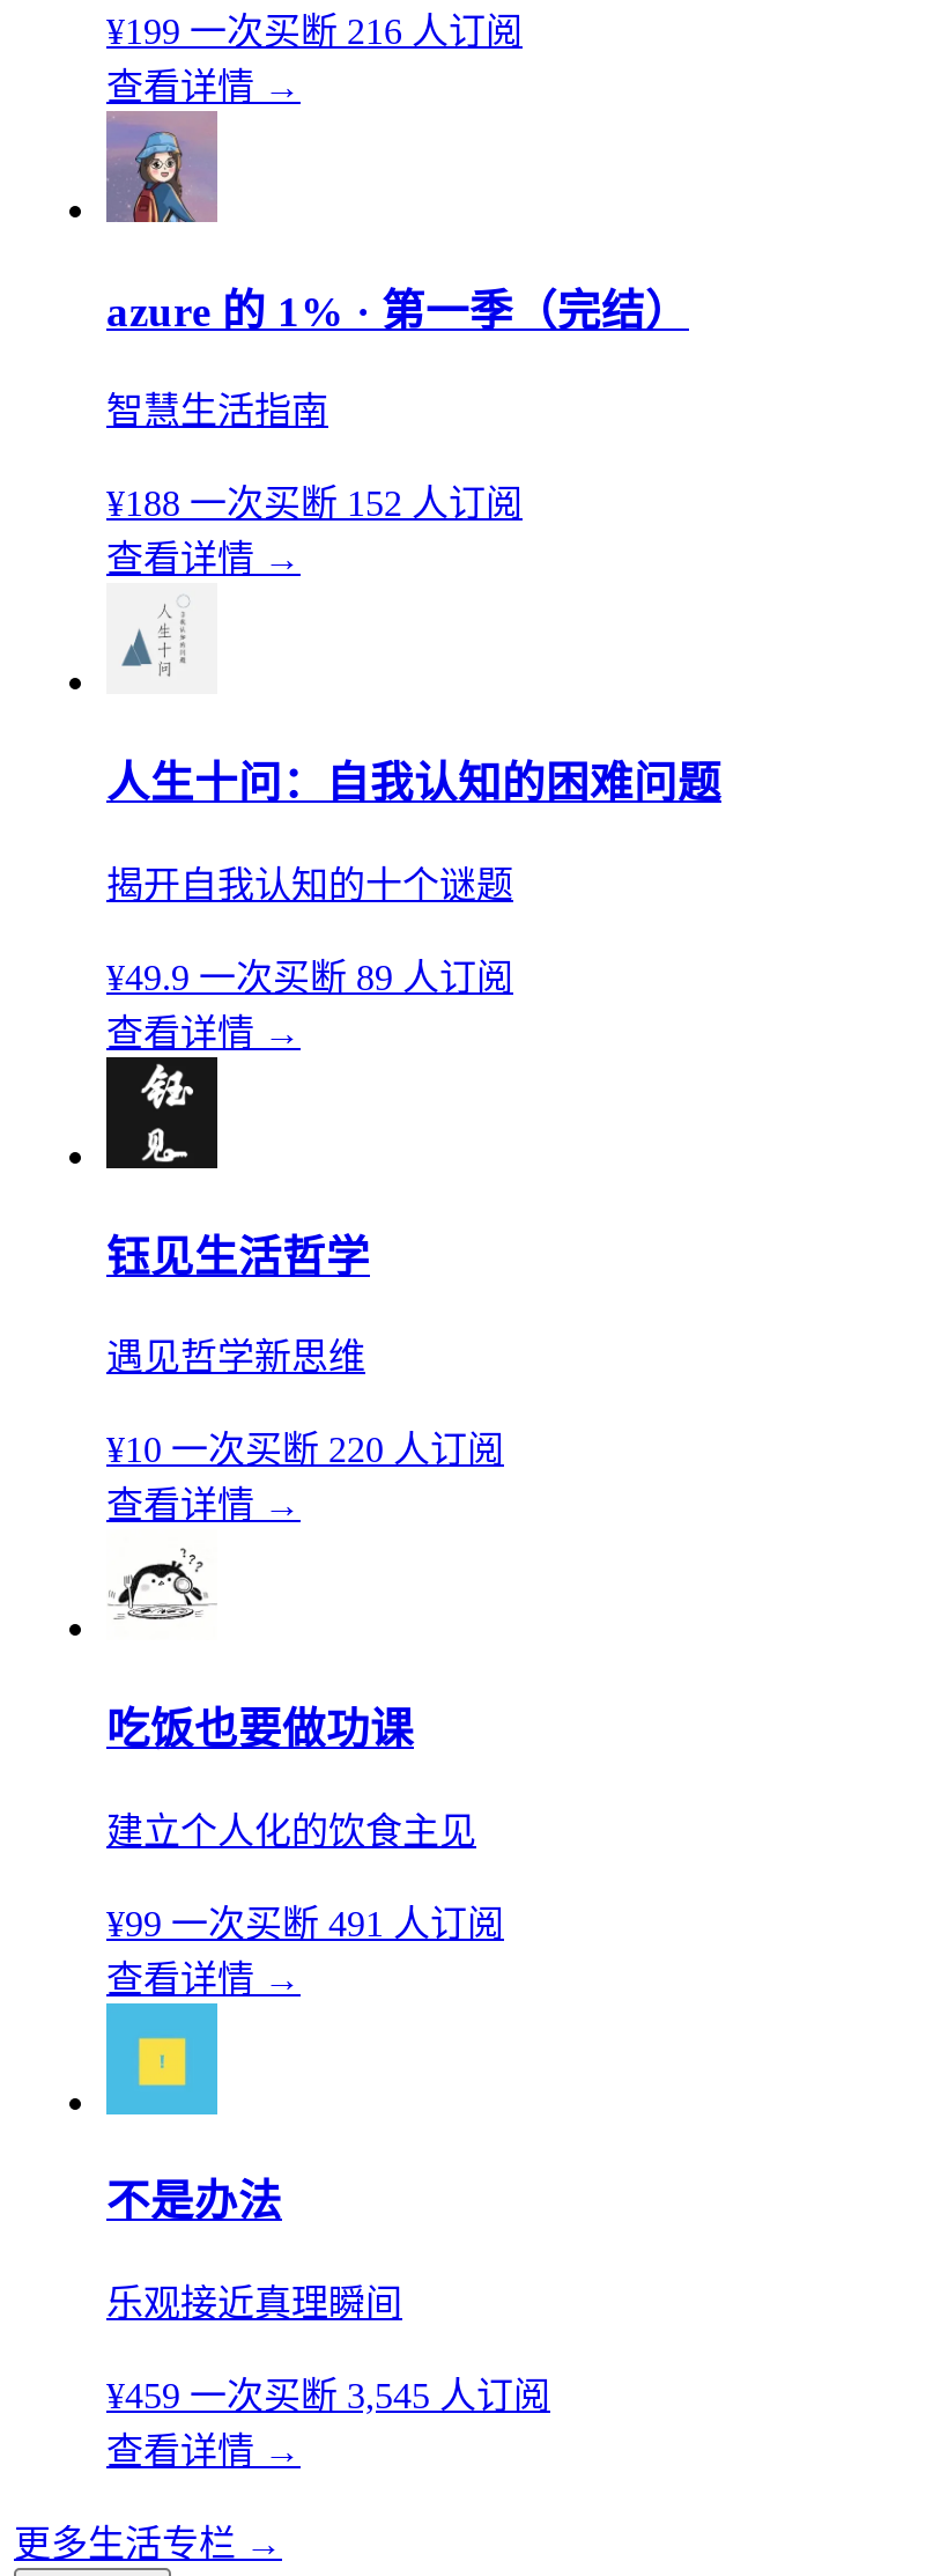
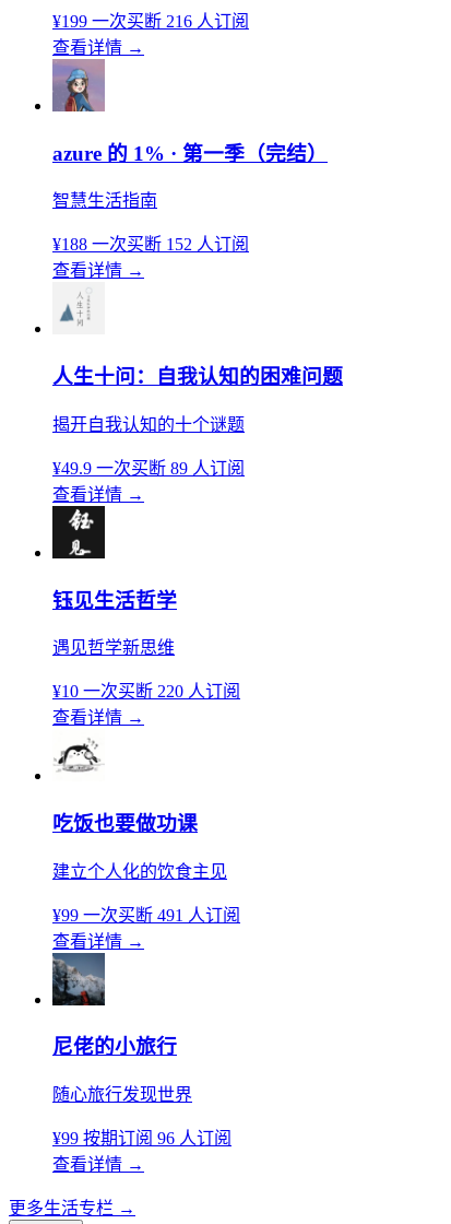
- [image]
- 不是办法
+ [image]
+ 尼佬的小旅行

- 乐观接近真理瞬间
+ 随心旅行发现世界

- ¥459一次买断3,545 人订阅
+ ¥99按期订阅96 人订阅
